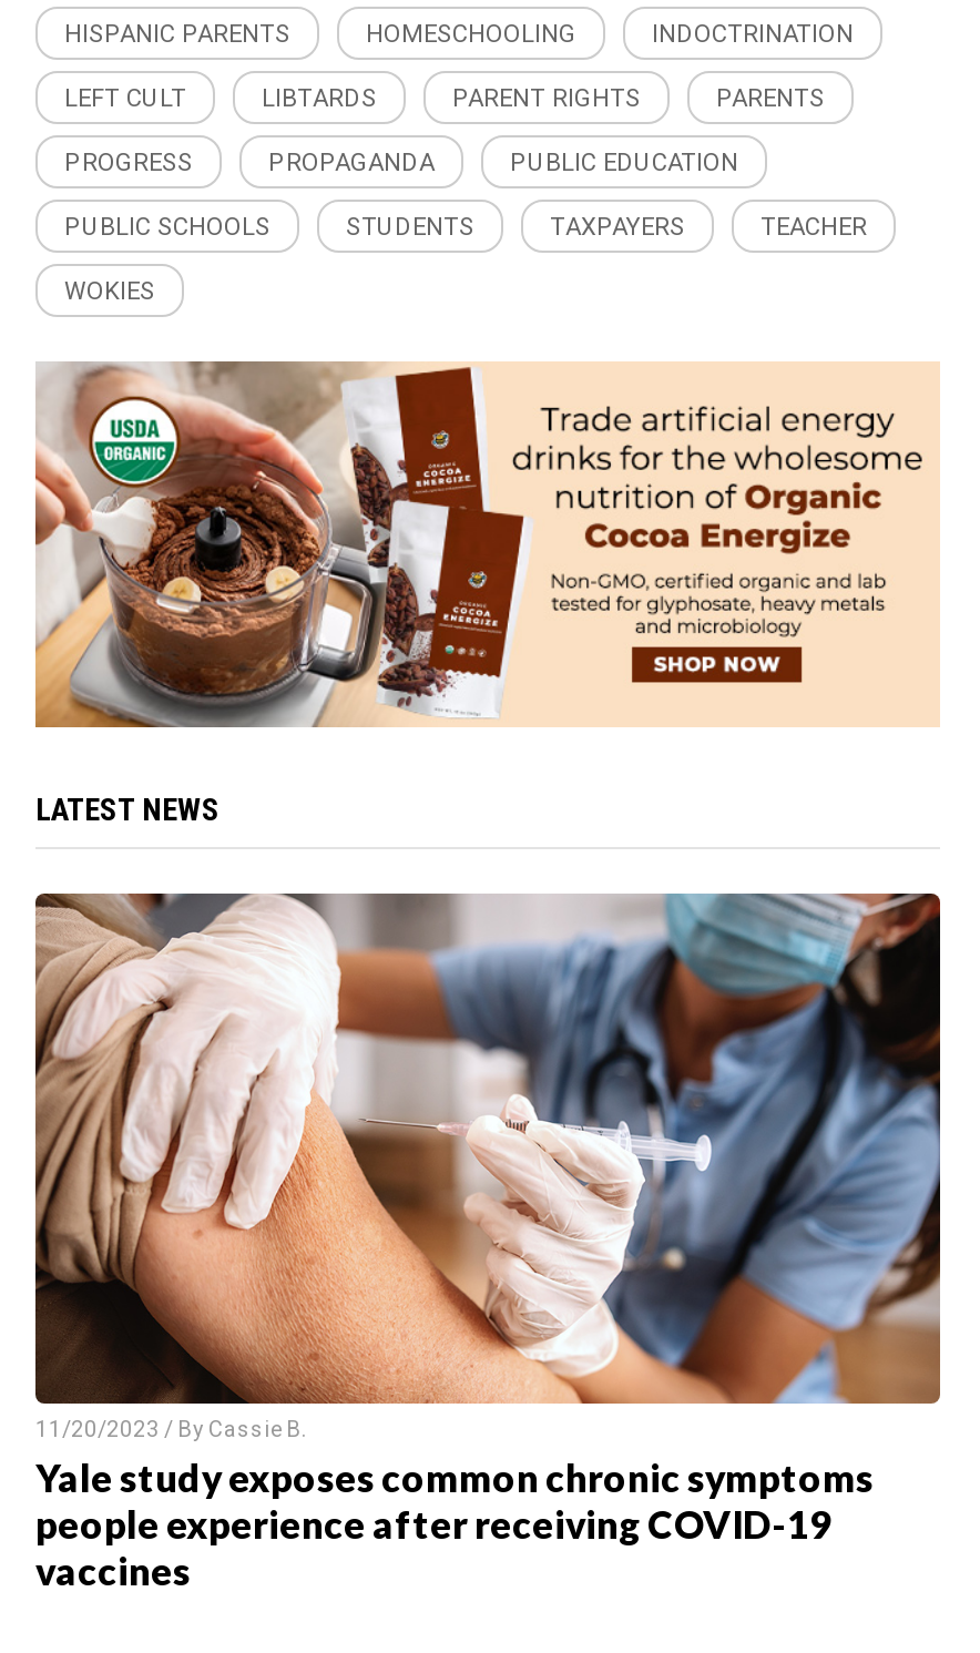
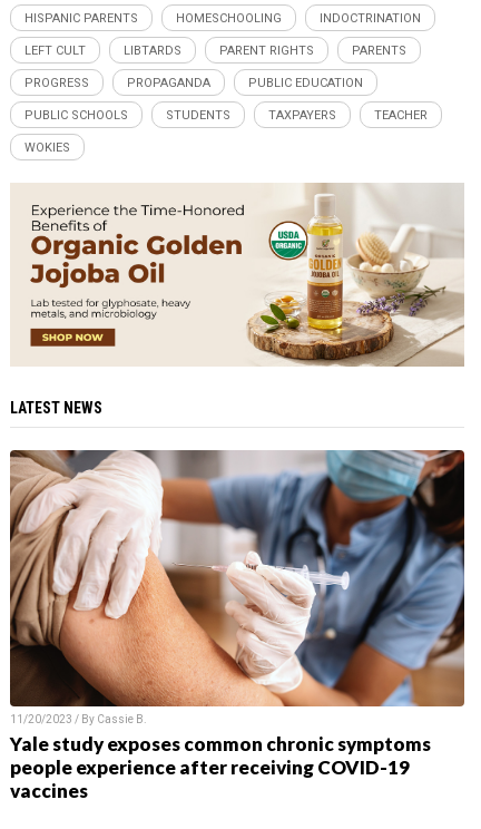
- [image]
+ [image]
